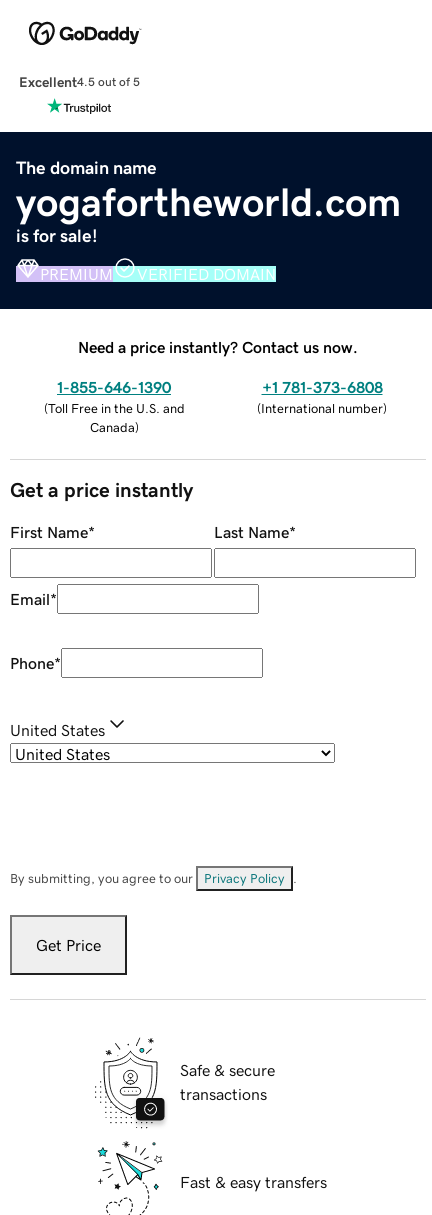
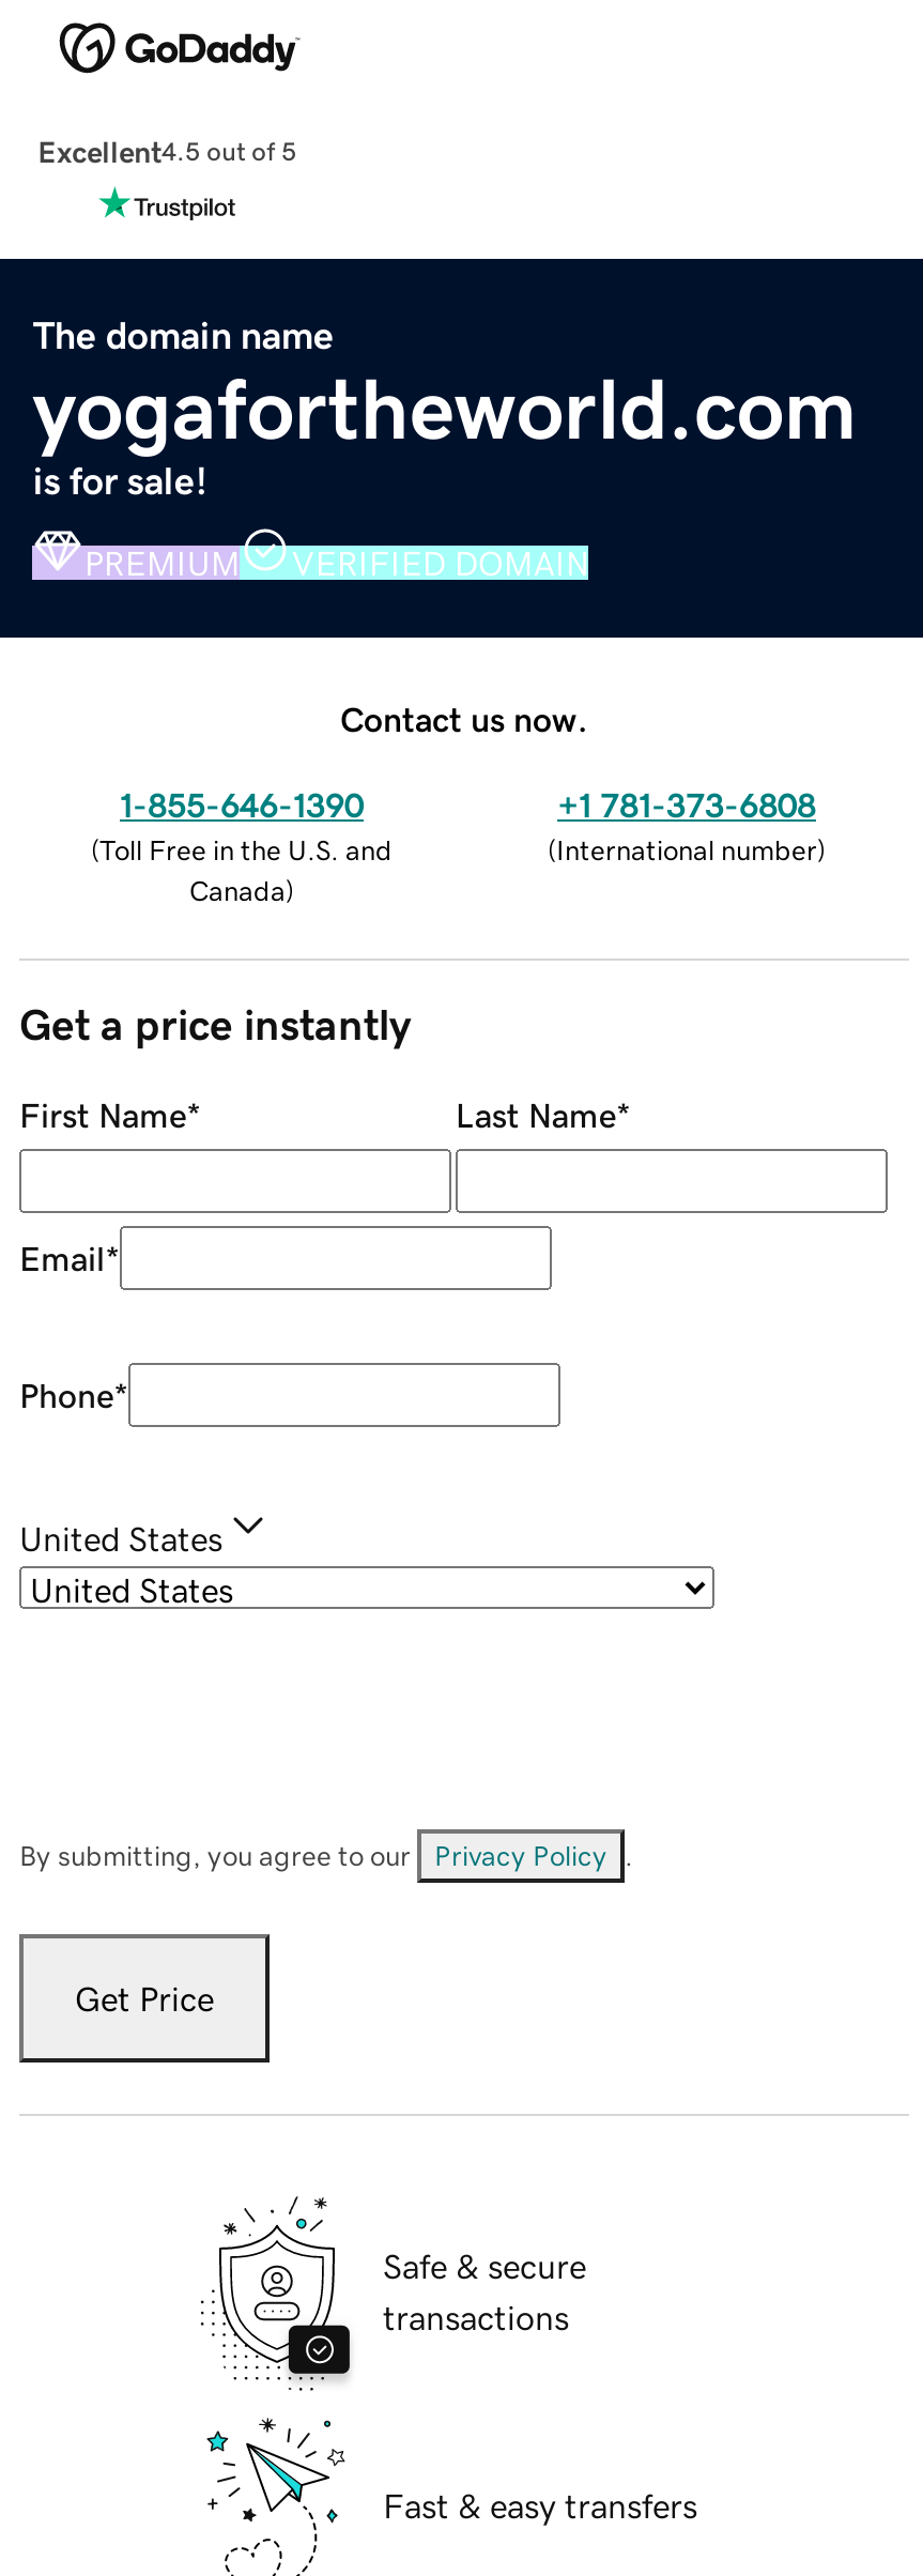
- Need a price instantly? Contact us now.
+ Contact us now.
